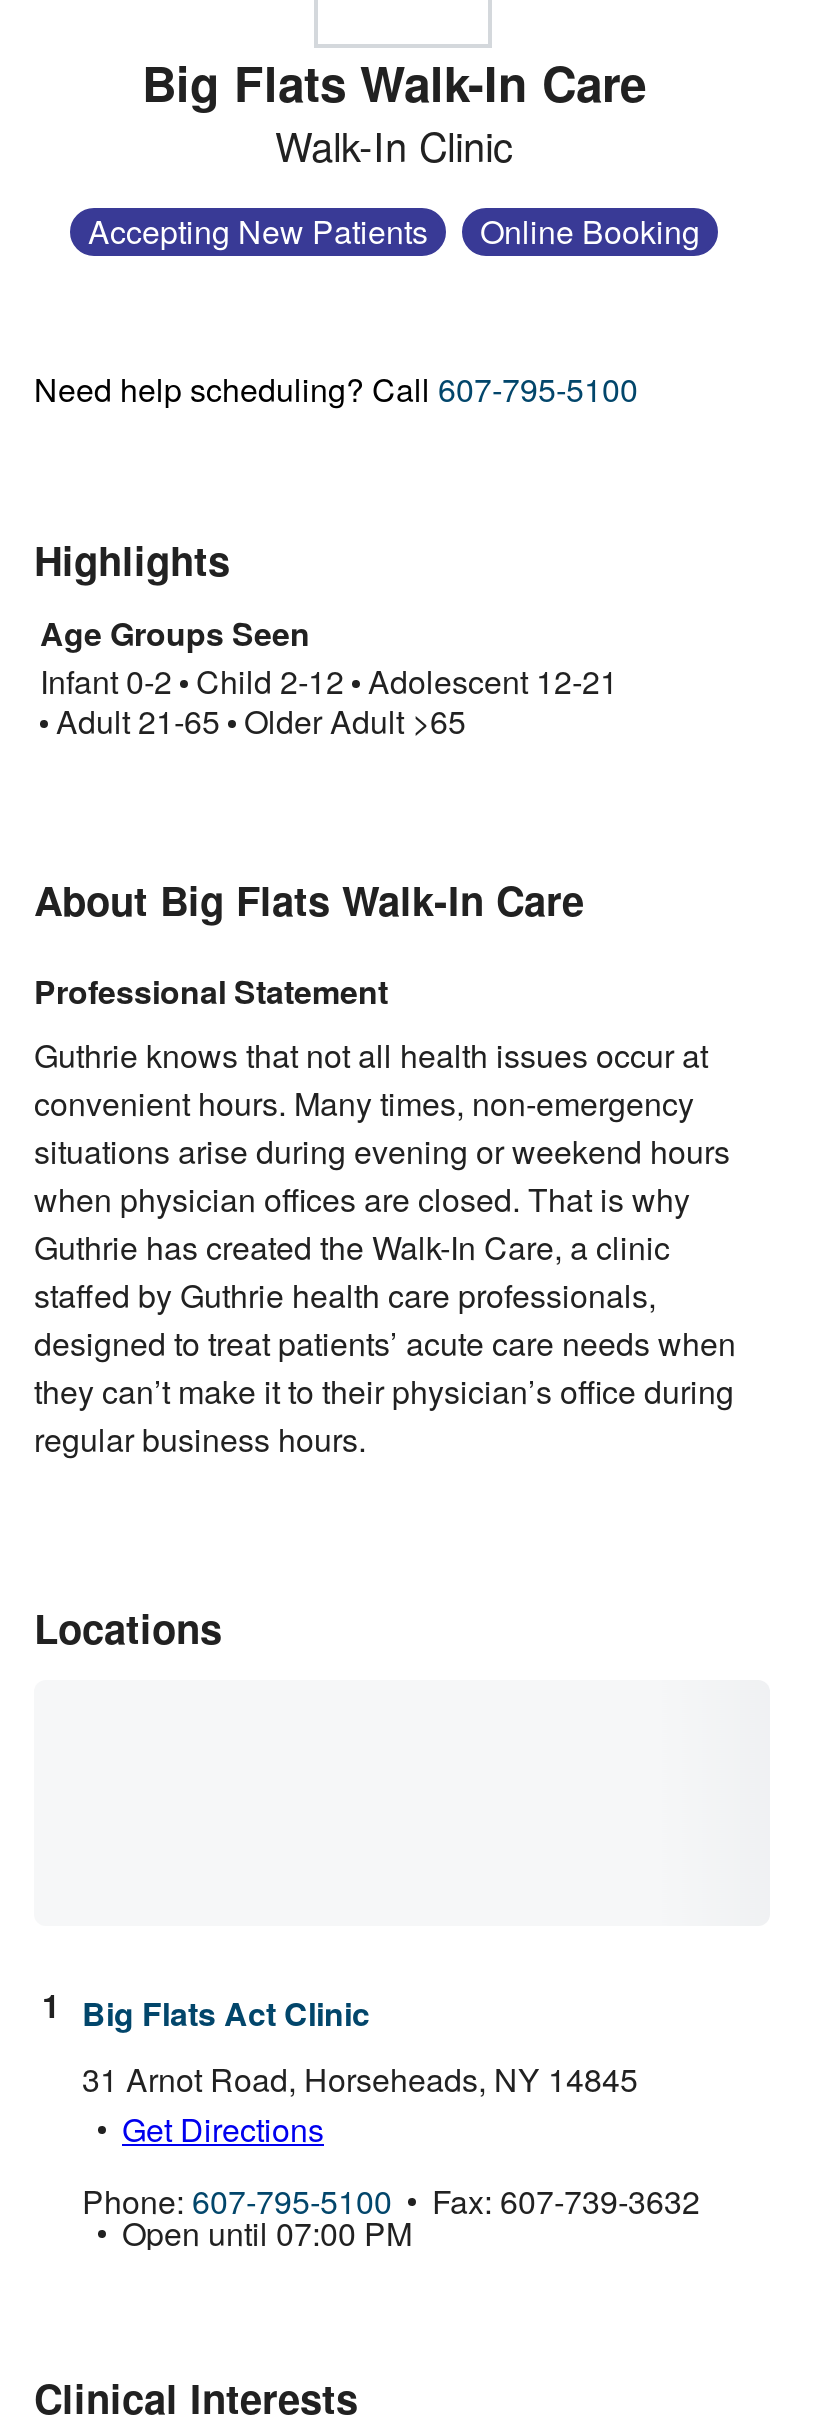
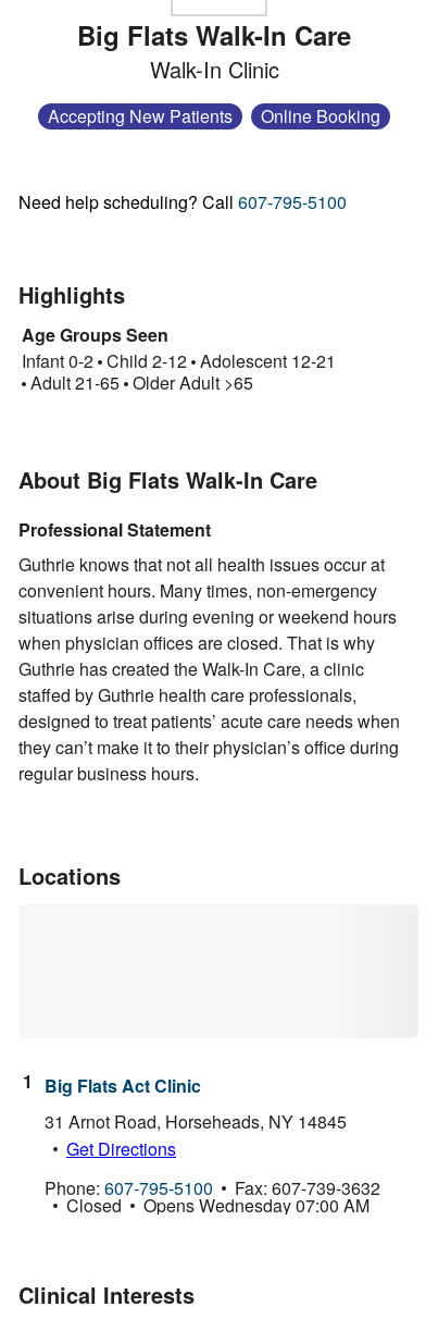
- Open until 07:00 PM
+ Closed
+ Opens Wednesday 07:00 AM
